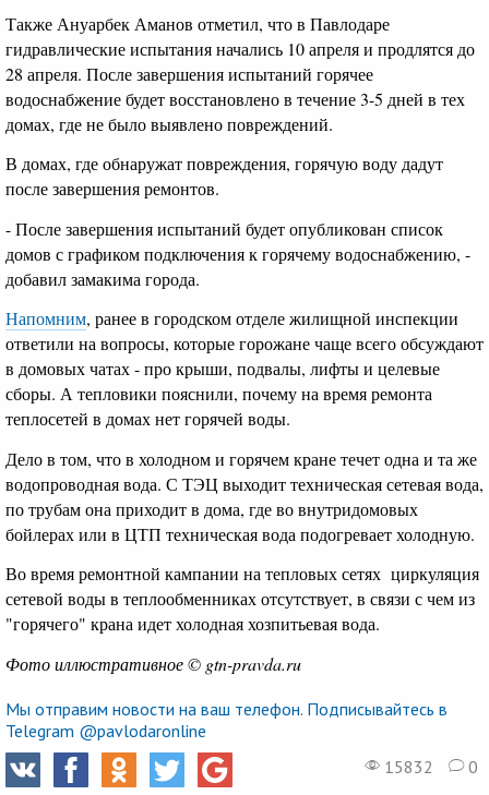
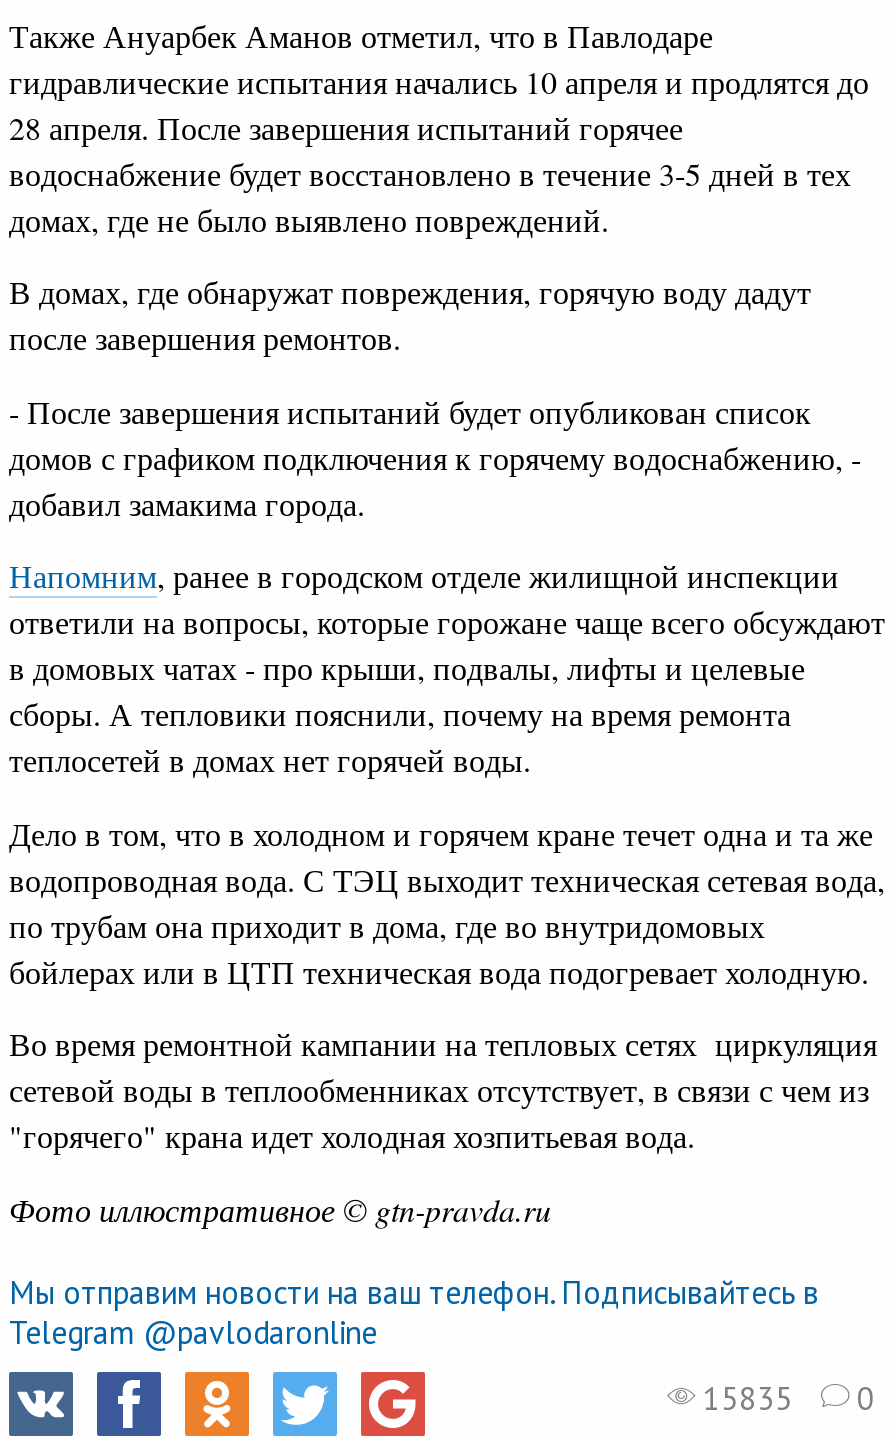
- 15832 0
+ 15835 0
